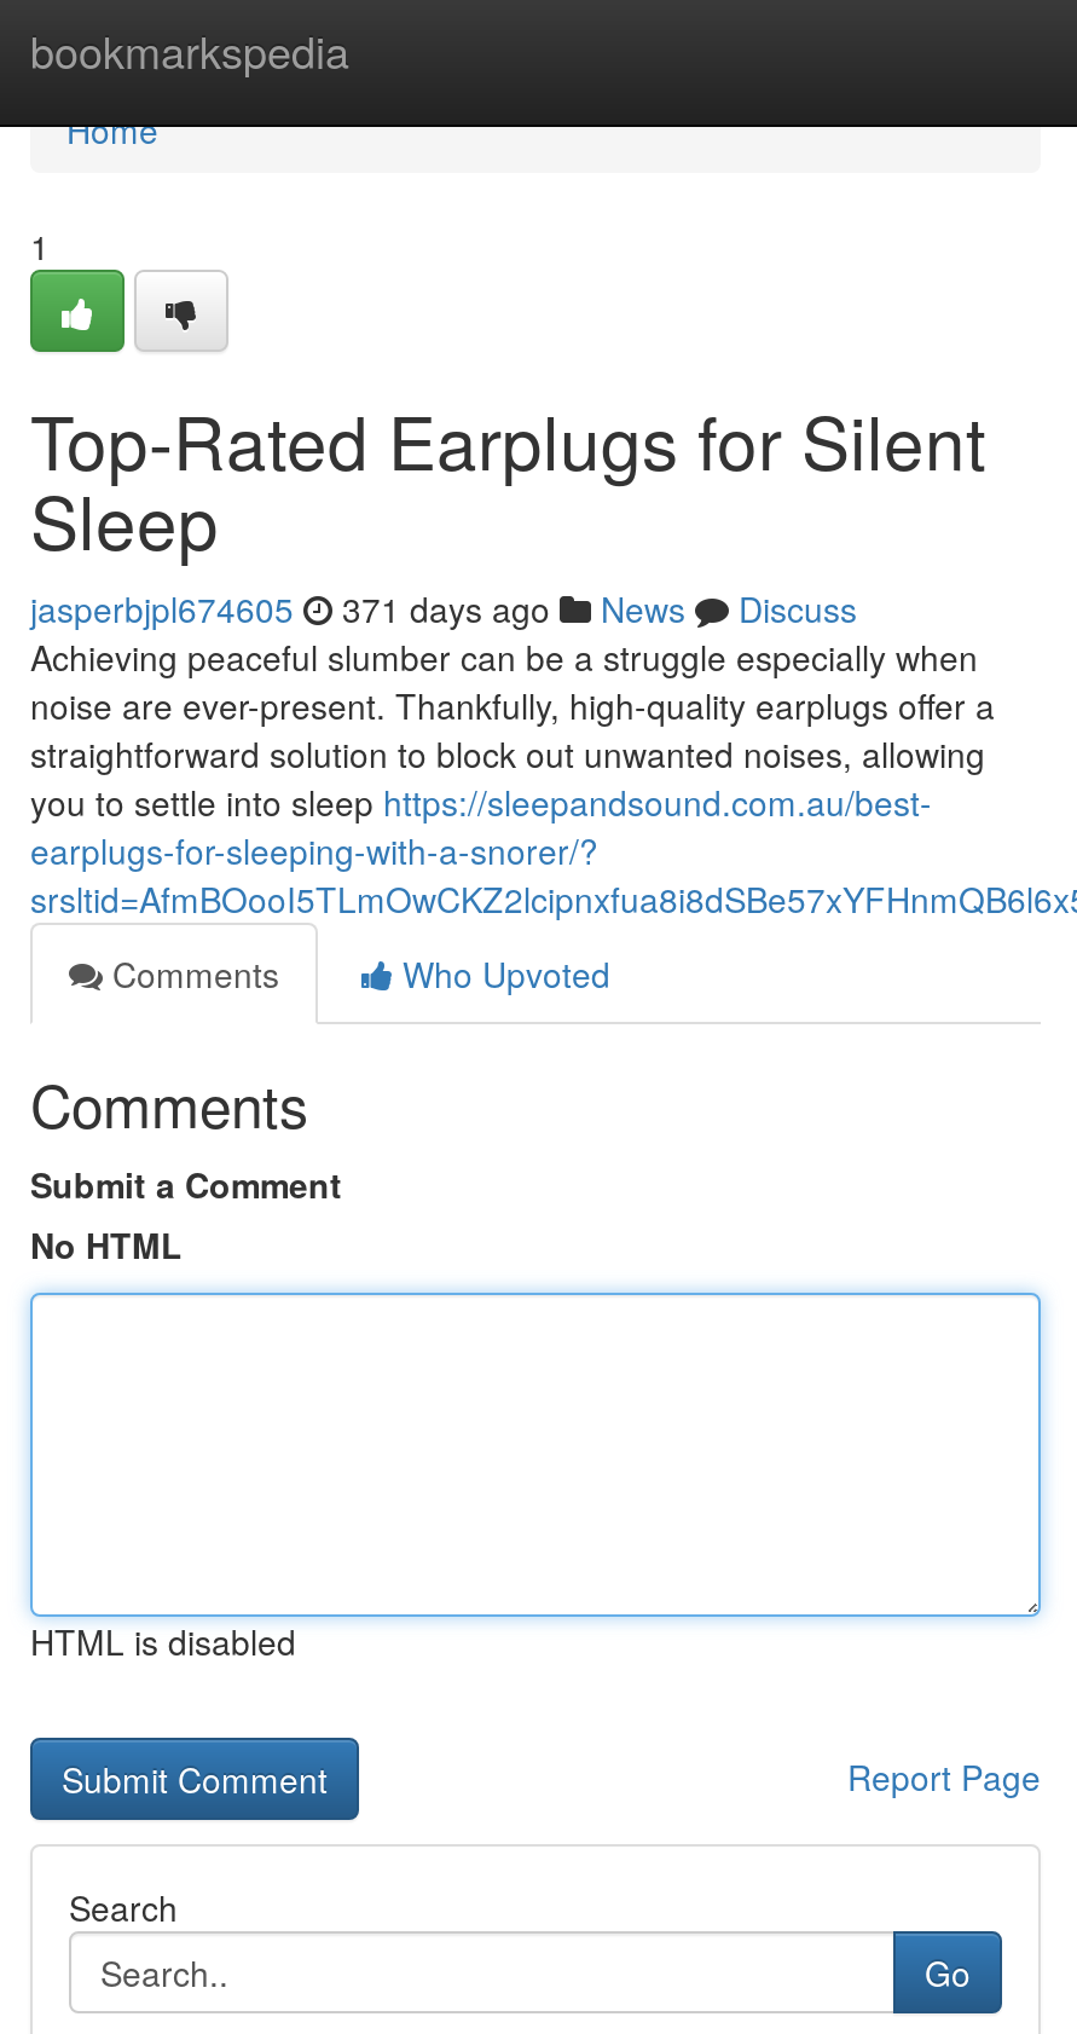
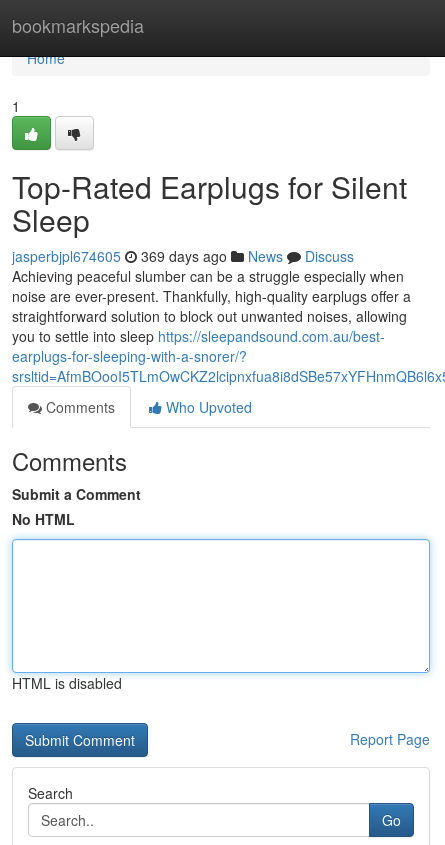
- jasperbjpl674605 371 days ago News Discuss
+ jasperbjpl674605 369 days ago News Discuss
